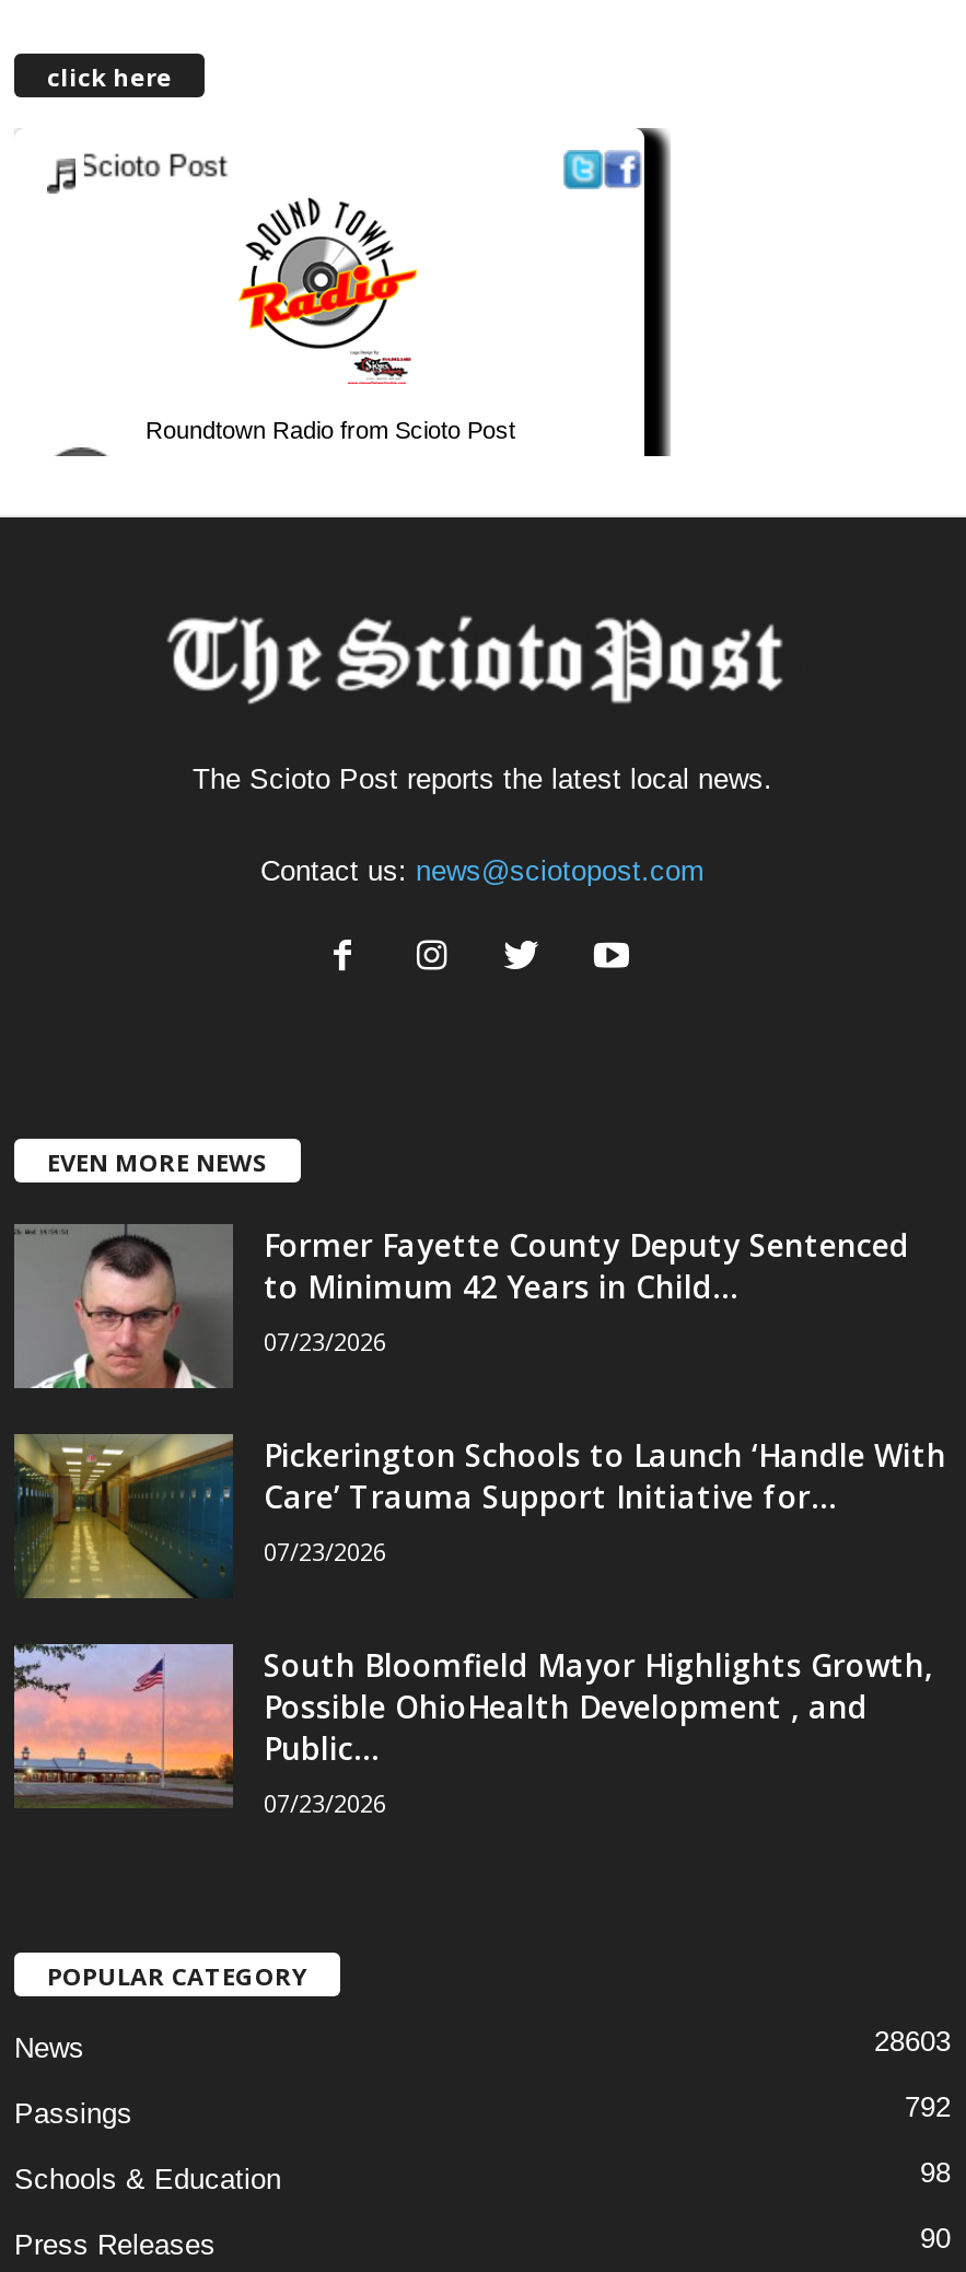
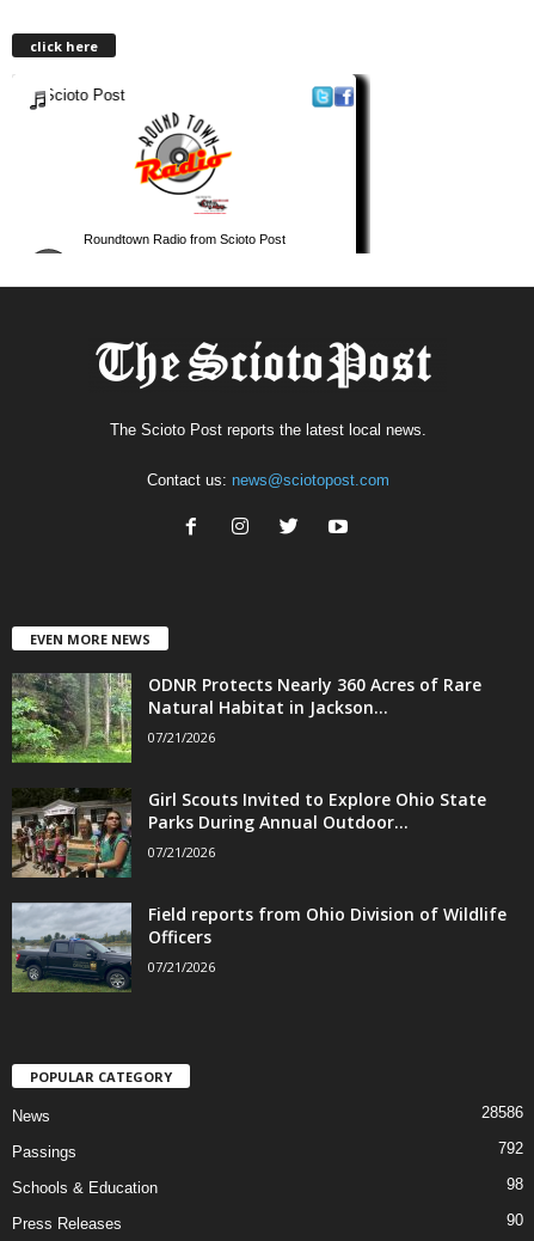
- [image]
- Former Fayette County Deputy Sentenced
- to Minimum 42 Years in Child...
- 07/23/2026
+ [image]
+ ODNR Protects Nearly 360 Acres of Rare
+ Natural Habitat in Jackson...
+ 07/21/2026

- [image]
- Pickerington Schools to Launch ‘Handle With
- Care’ Trauma Support Initiative for...
- 07/23/2026
+ [image]
+ Girl Scouts Invited to Explore Ohio State
+ Parks During Annual Outdoor...
+ 07/21/2026

- [image]
- South Bloomfield Mayor Highlights Growth,
- Possible OhioHealth Development , and
- Public...
- 07/23/2026
+ [image]
+ Field reports from Ohio Division of Wildlife
+ Officers
+ 07/21/2026

- 28603
+ 28586
